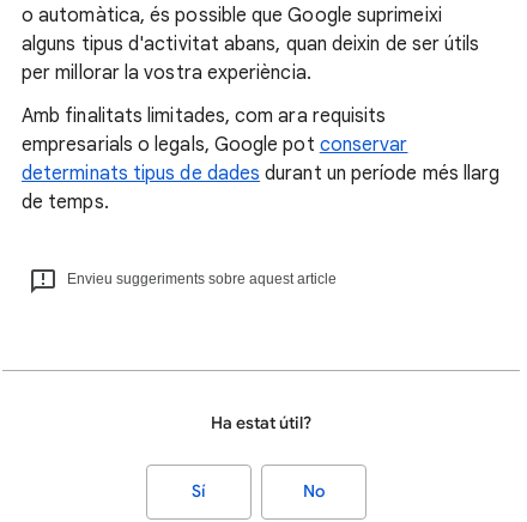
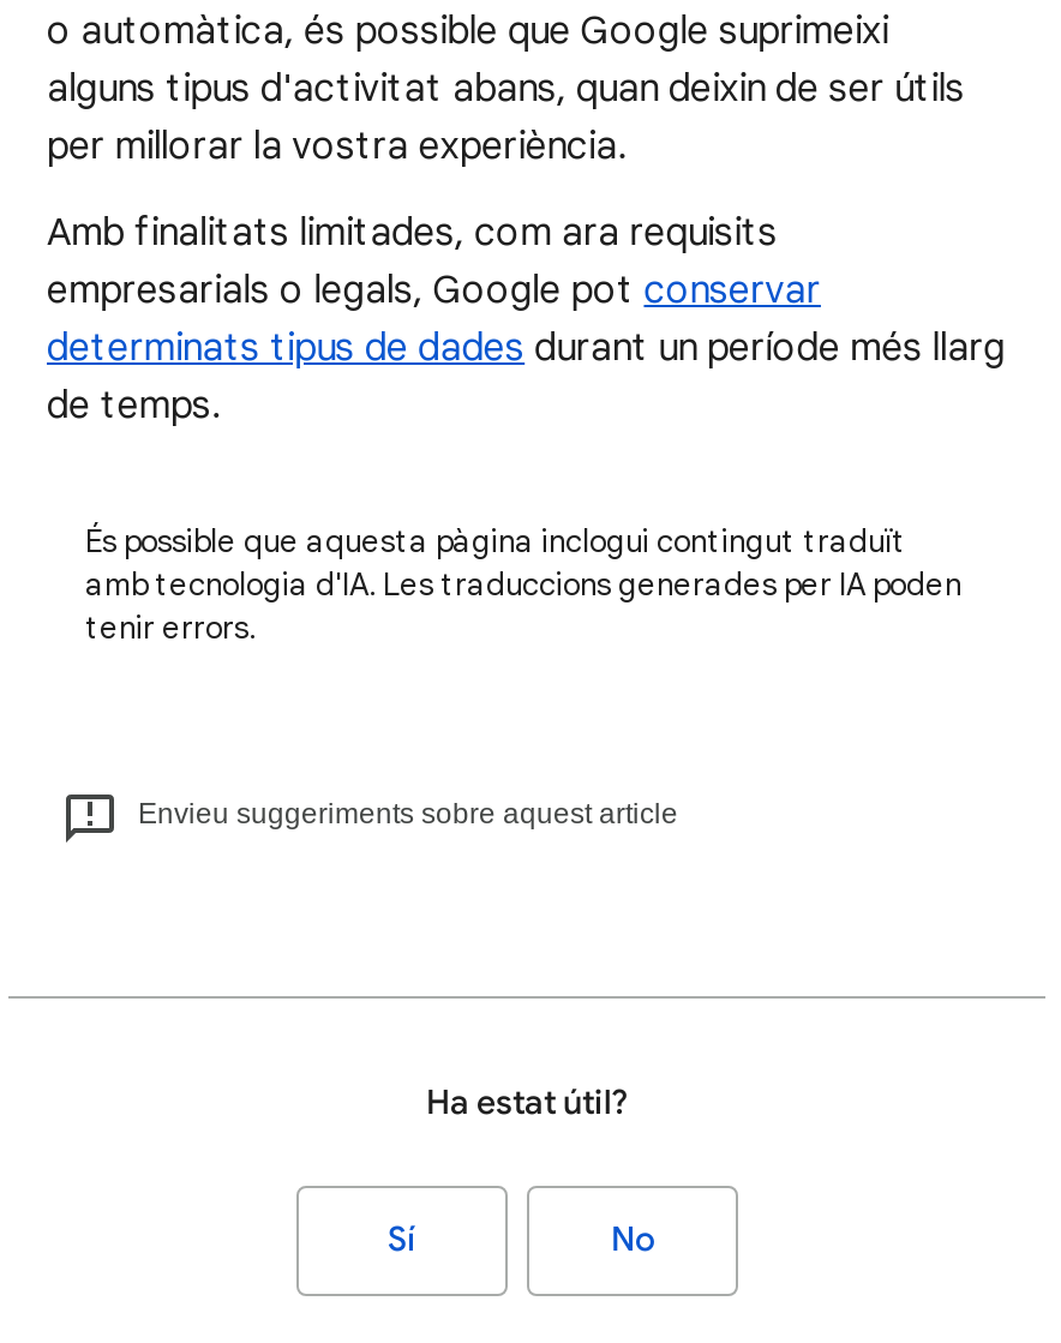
+ És possible que aquesta pàgina inclogui contingut traduït
+ amb tecnologia d'IA. Les traduccions generades per IA poden
+ tenir errors.
